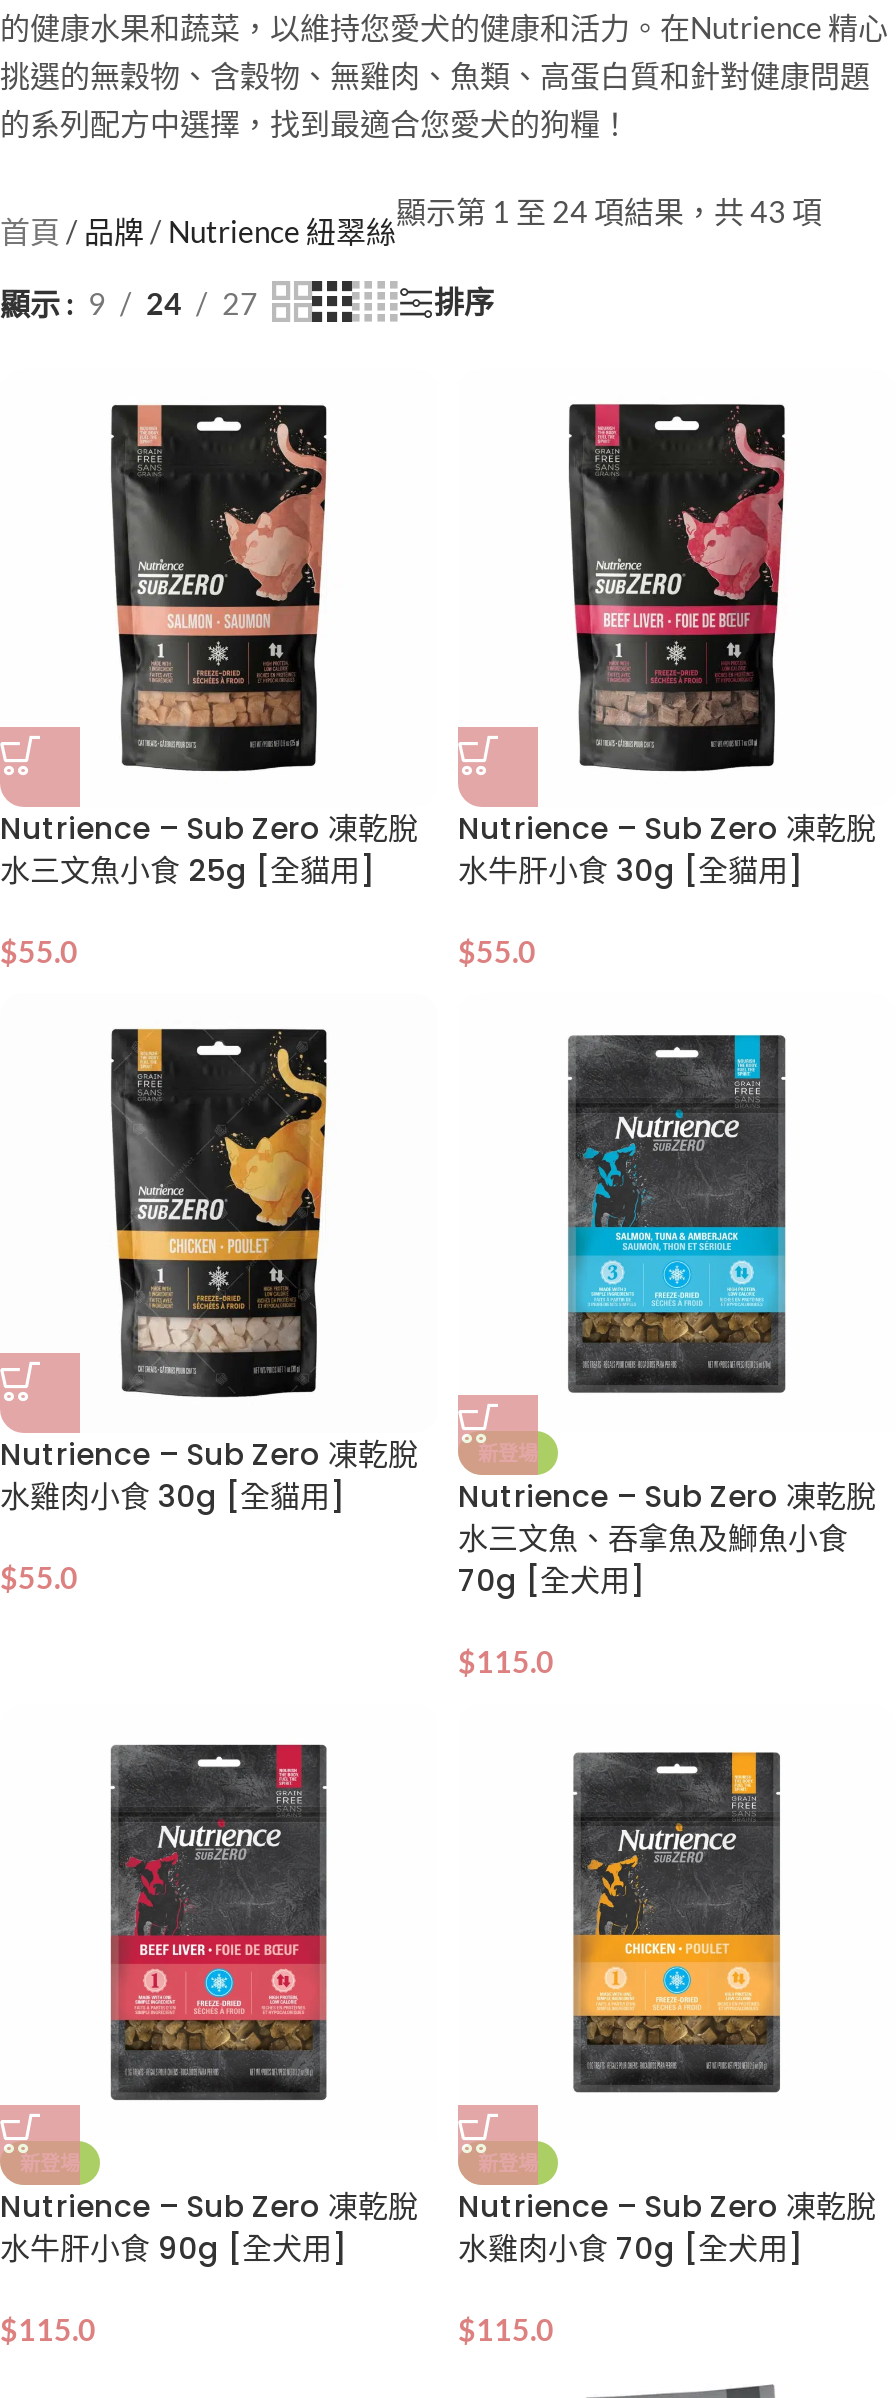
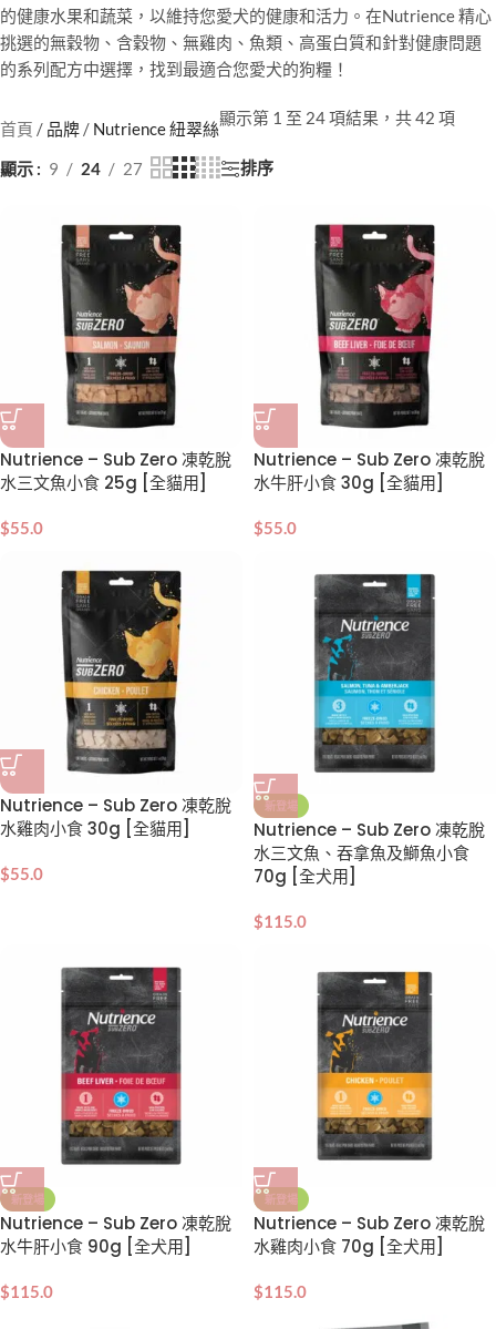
- 顯示第 1 至 24 項結果，共 43 項
+ 顯示第 1 至 24 項結果，共 42 項
